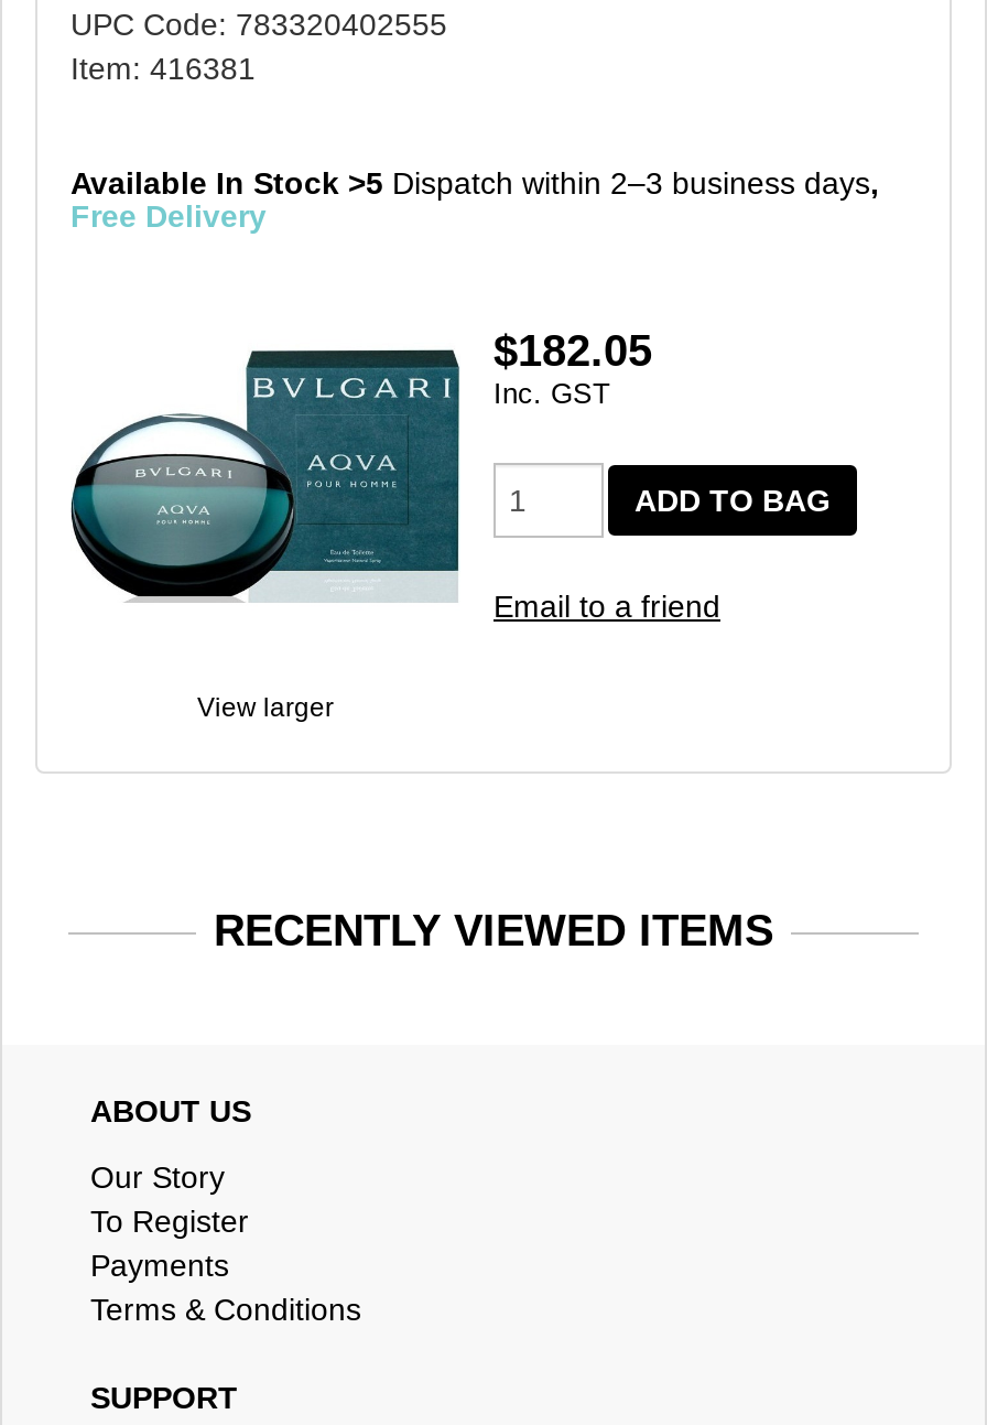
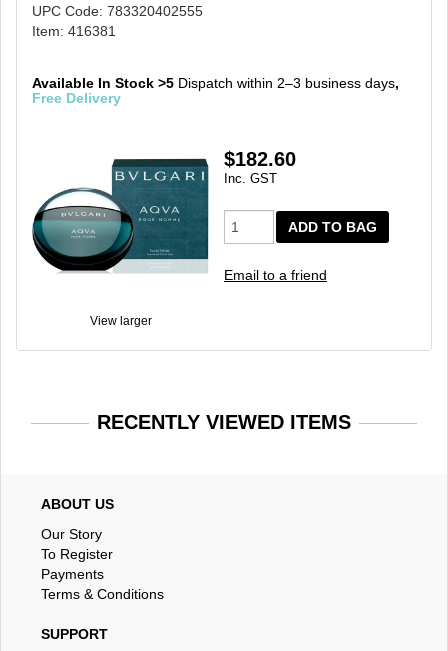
- $182.05
+ $182.60
